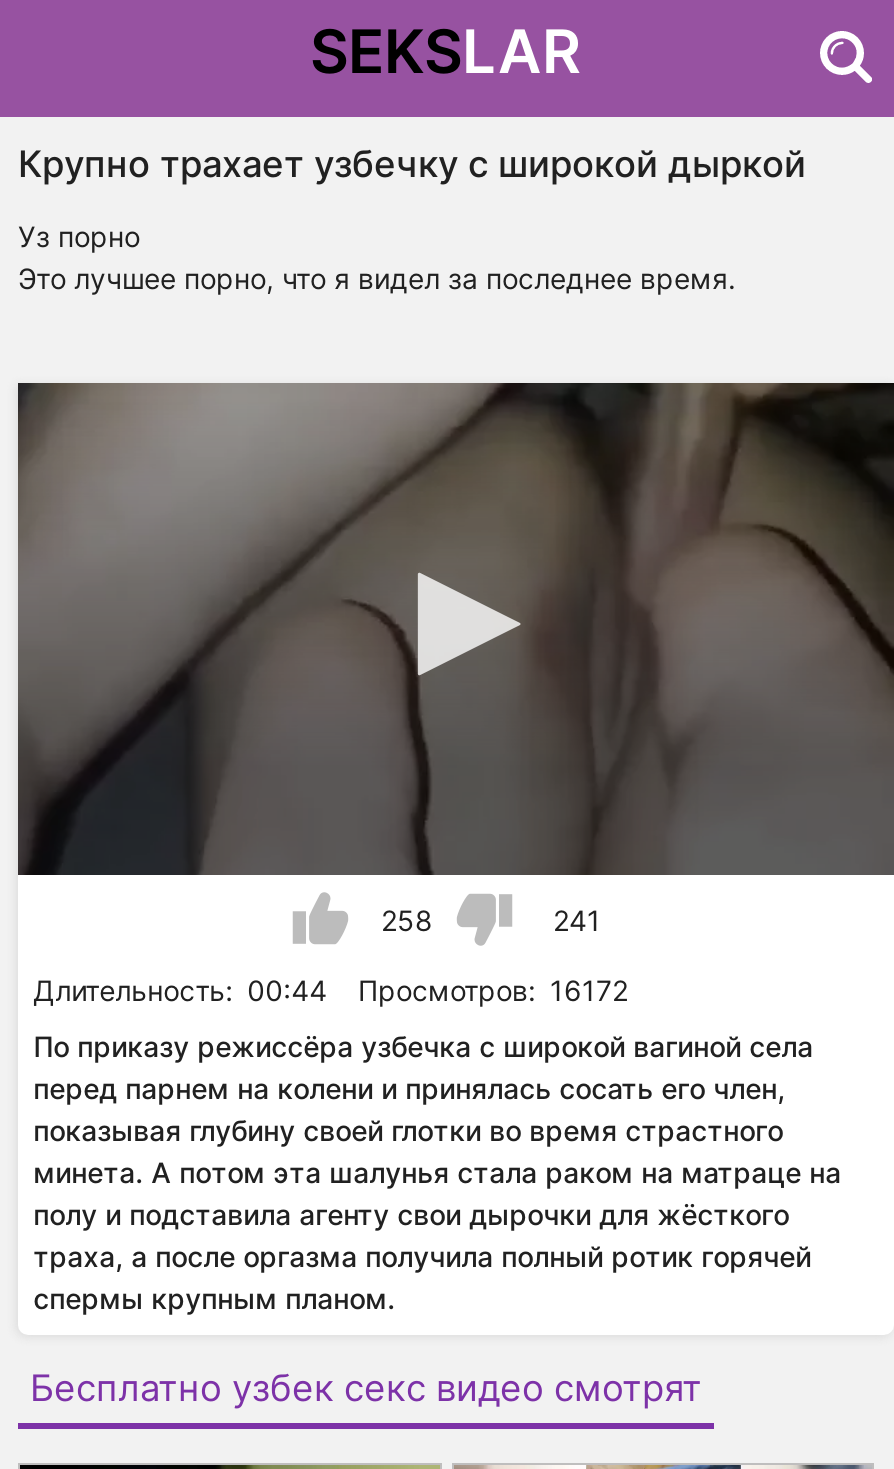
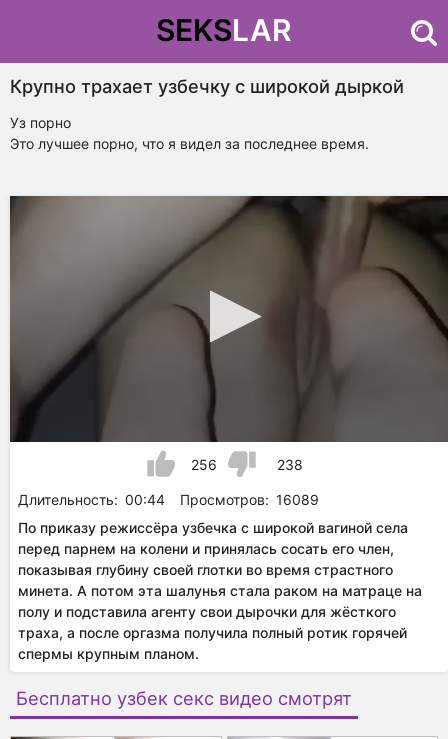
- 258
+ 256

- 241
+ 238

- Длительность: 00:44 Просмотров: 16172
+ Длительность: 00:44 Просмотров: 16089
